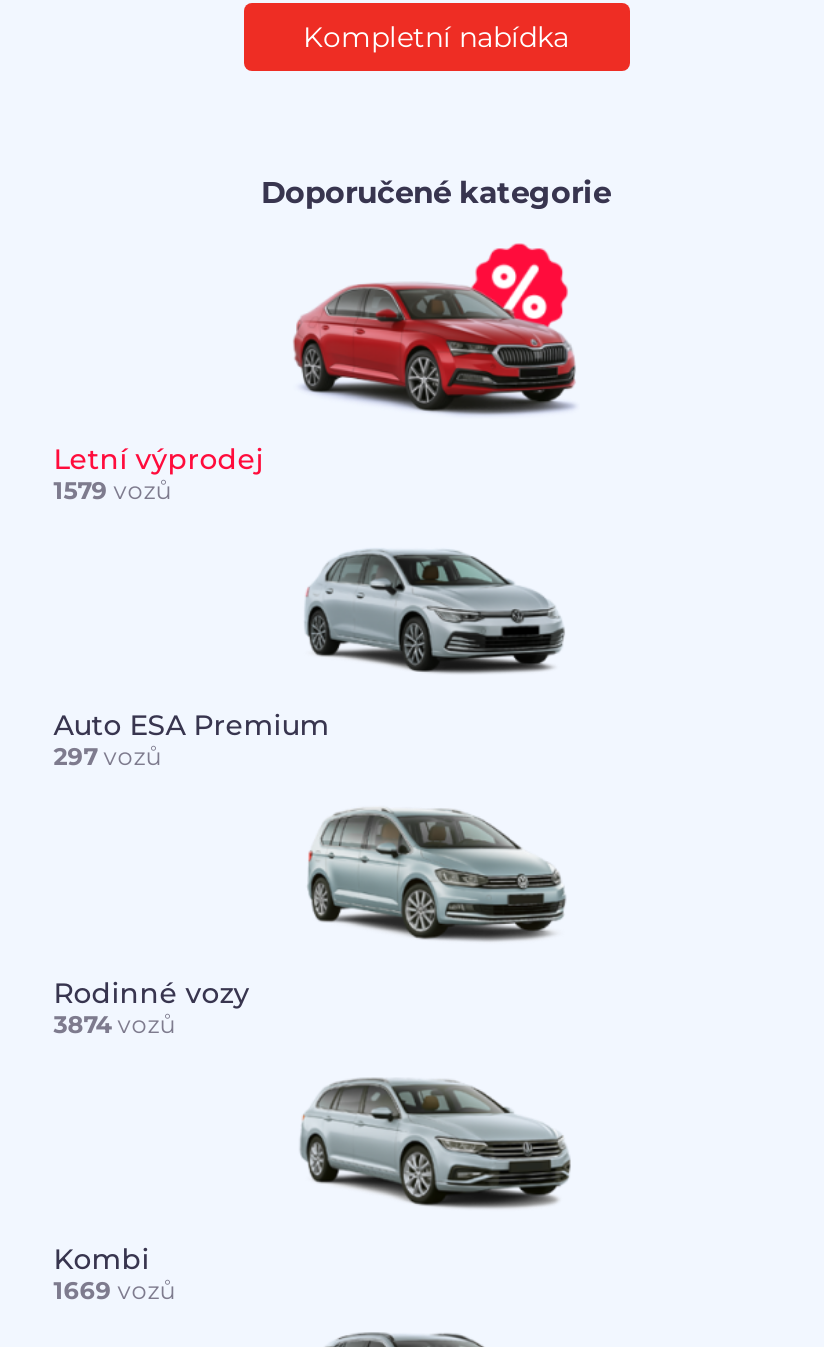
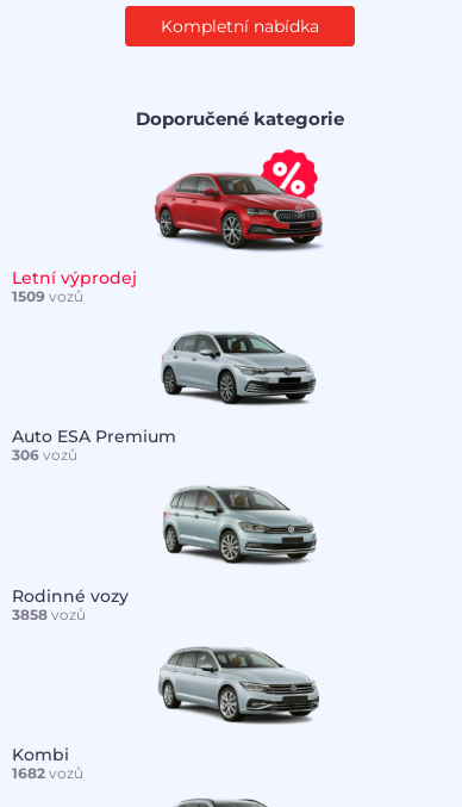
- 1579 vozů
+ 1509 vozů

- 297 vozů
+ 306 vozů

- 3874 vozů
+ 3858 vozů

- 1669 vozů
+ 1682 vozů
